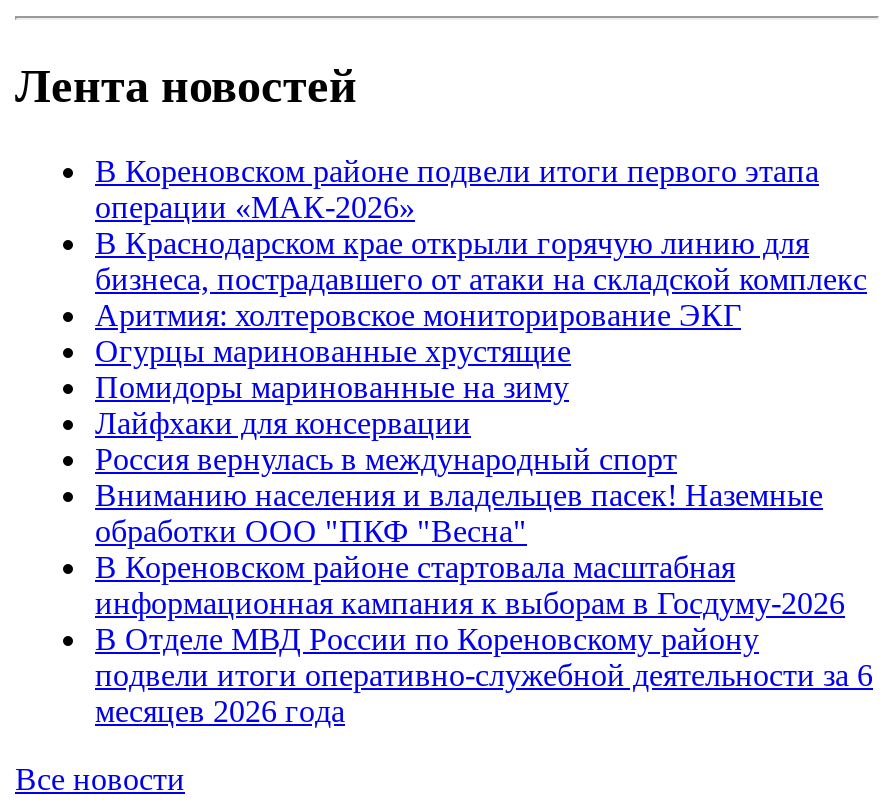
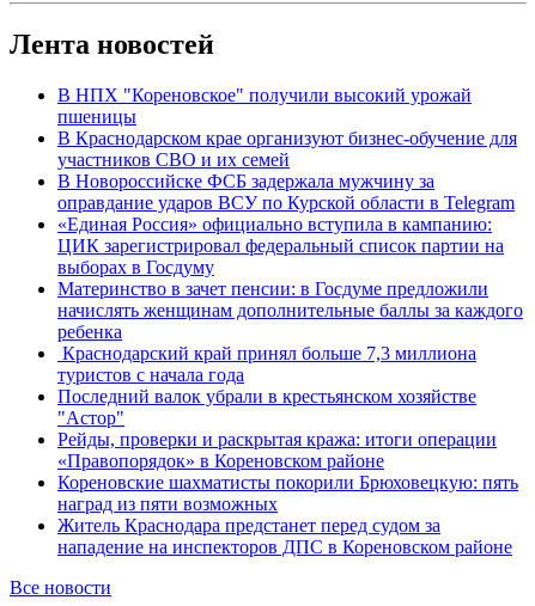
- В Кореновском районе подвели итоги первого этапа
- операции «МАК-2026»
- В Краснодарском крае открыли горячую линию для
- бизнеса, пострадавшего от атаки на складской комплекс
- Аритмия: холтеровское мониторирование ЭКГ
- Огурцы маринованные хрустящие
- Помидоры маринованные на зиму
- Лайфхаки для консервации
- Россия вернулась в международный спорт
- Вниманию населения и владельцев пасек! Наземные
- обработки ООО "ПКФ "Весна"
- В Кореновском районе стартовала масштабная
- информационная кампания к выборам в Госдуму-2026
- В Отделе МВД России по Кореновскому району
- подвели итоги оперативно-служебной деятельности за 6
- месяцев 2026 года
+ В НПХ "Кореновское" получили высокий урожай
+ пшеницы
+ В Краснодарском крае организуют бизнес-обучение для
+ участников СВО и их семей
+ В Новороссийске ФСБ задержала мужчину за
+ оправдание ударов ВСУ по Курской области в Telegram
+ «Единая Россия» официально вступила в кампанию:
+ ЦИК зарегистрировал федеральный список партии на
+ выборах в Госдуму
+ Материнство в зачет пенсии: в Госдуме предложили
+ начислять женщинам дополнительные баллы за каждого
+ ребенка
+ Краснодарский край принял больше 7,3 миллиона
+ туристов с начала года
+ Последний валок убрали в крестьянском хозяйстве
+ "Астор"
+ Рейды, проверки и раскрытая кража: итоги операции
+ «Правопорядок» в Кореновском районе
+ Кореновские шахматисты покорили Брюховецкую: пять
+ наград из пяти возможных
+ Житель Краснодара предстанет перед судом за
+ нападение на инспекторов ДПС в Кореновском районе
